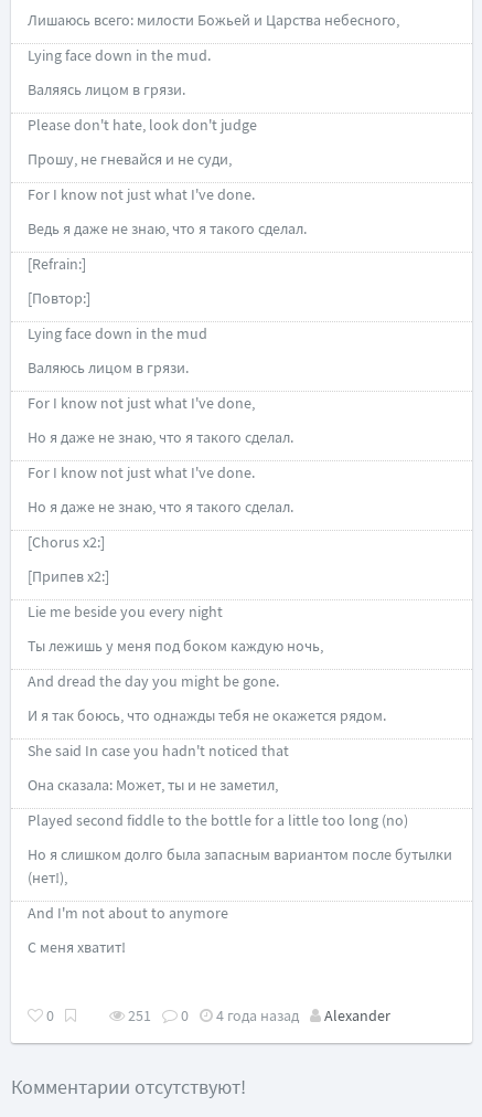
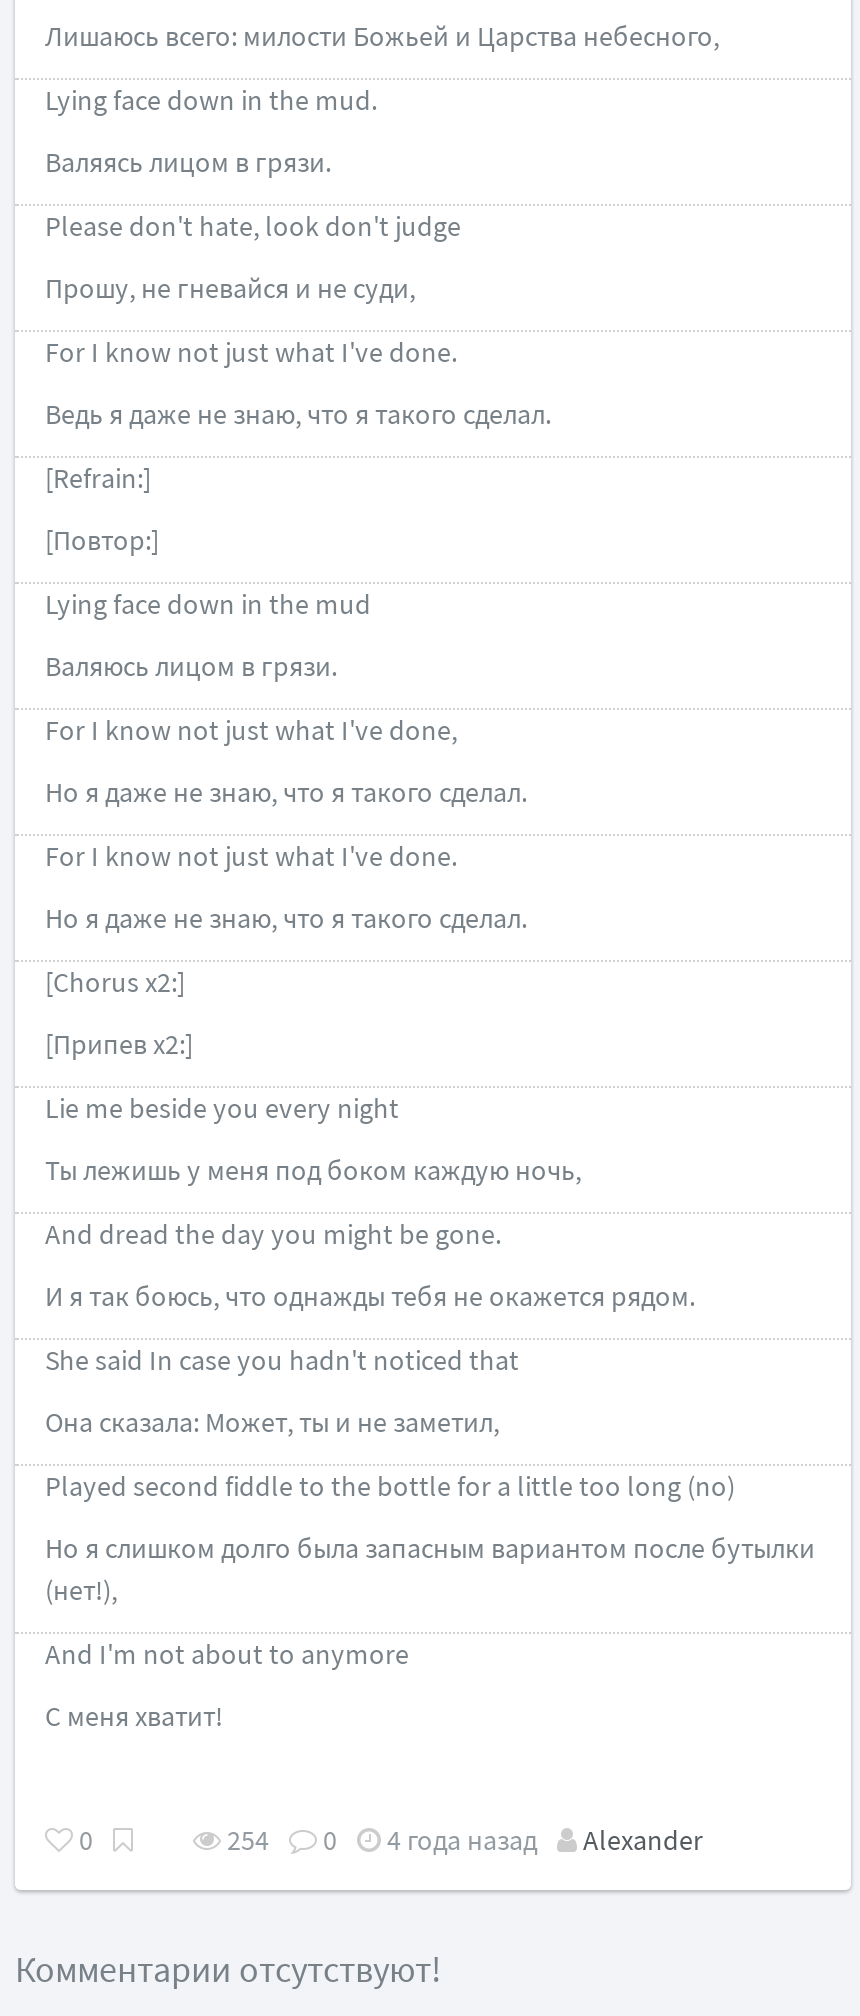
- 251 0 4 года назад Alexander
+ 254 0 4 года назад Alexander
